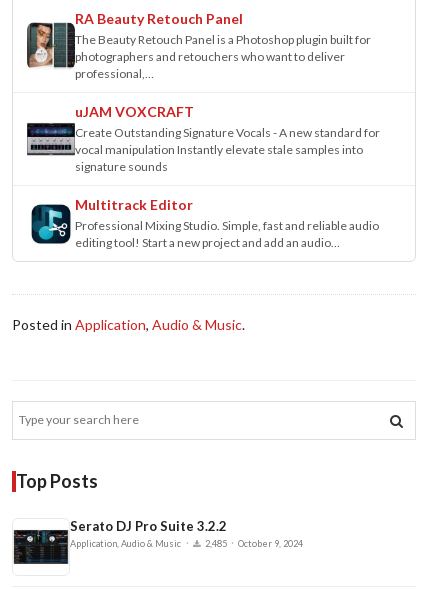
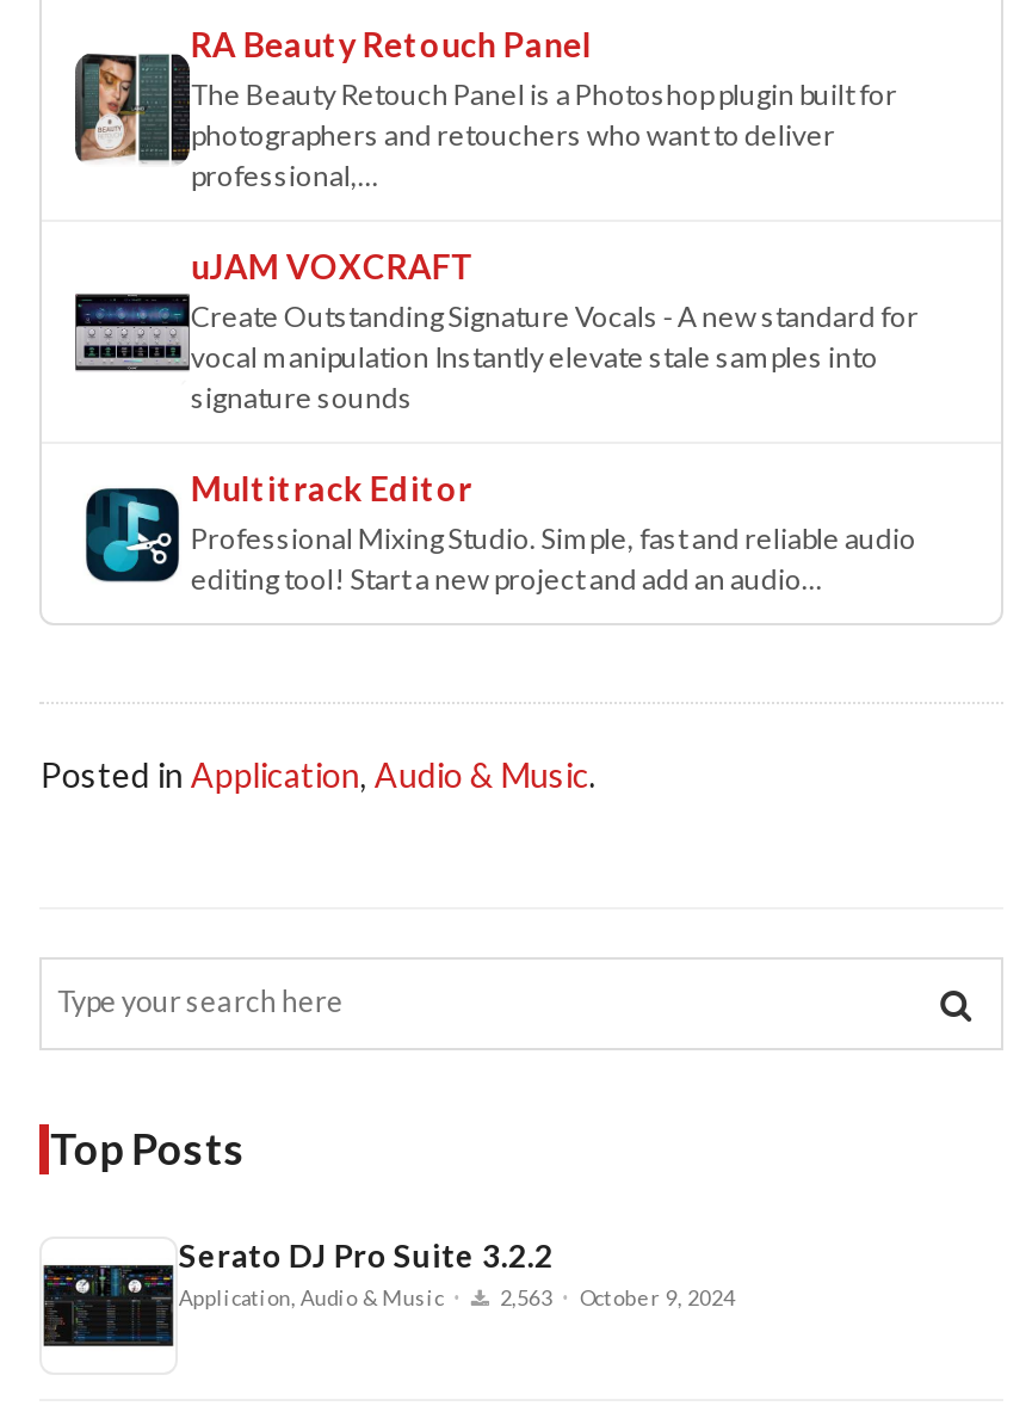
- 2,485 · October 9, 2024
+ 2,563 · October 9, 2024
